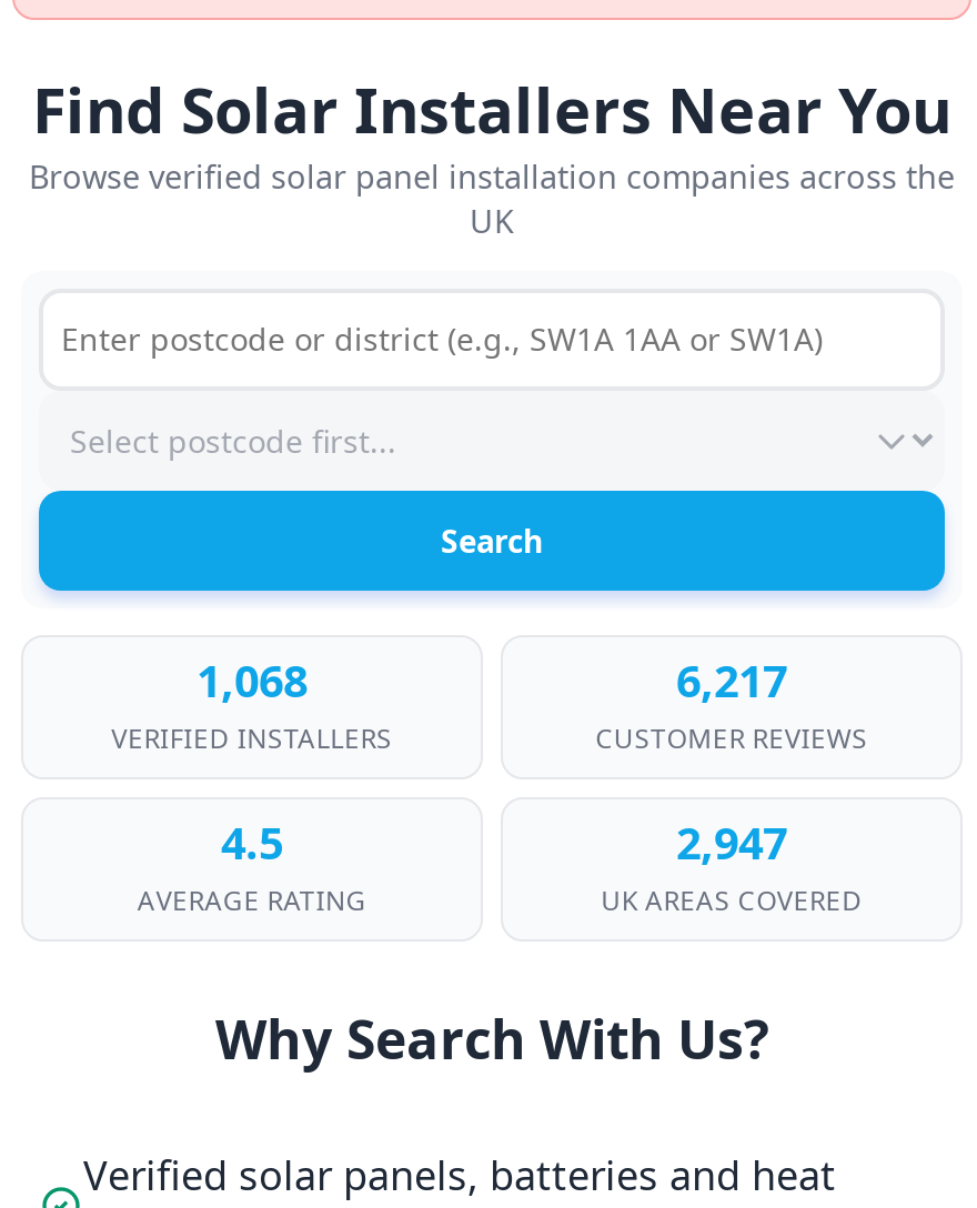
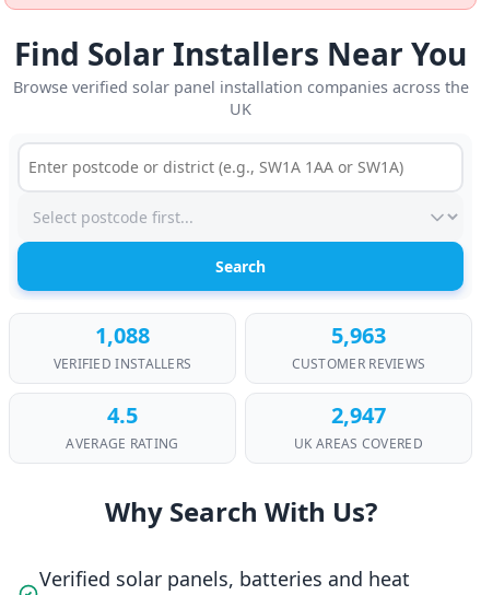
- 1,068
+ 1,088

- 6,217
+ 5,963
